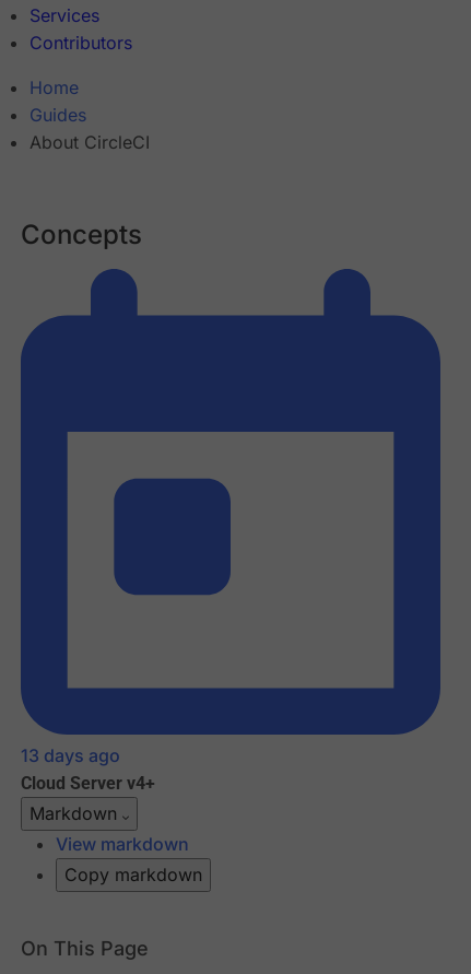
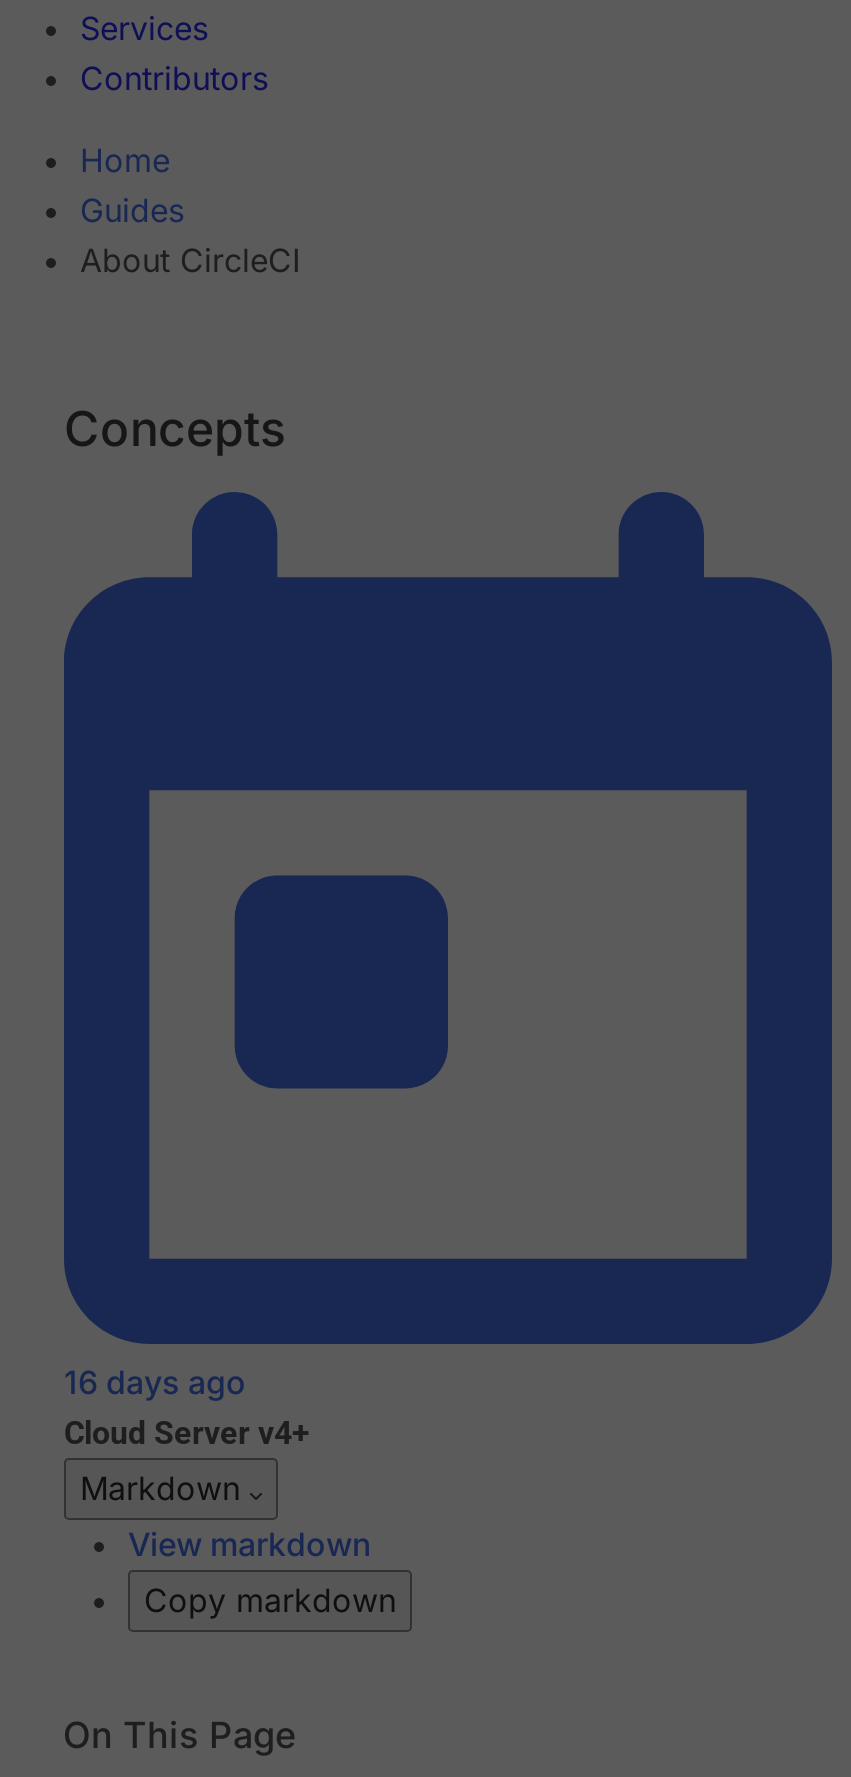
- 13 days ago
+ 16 days ago
